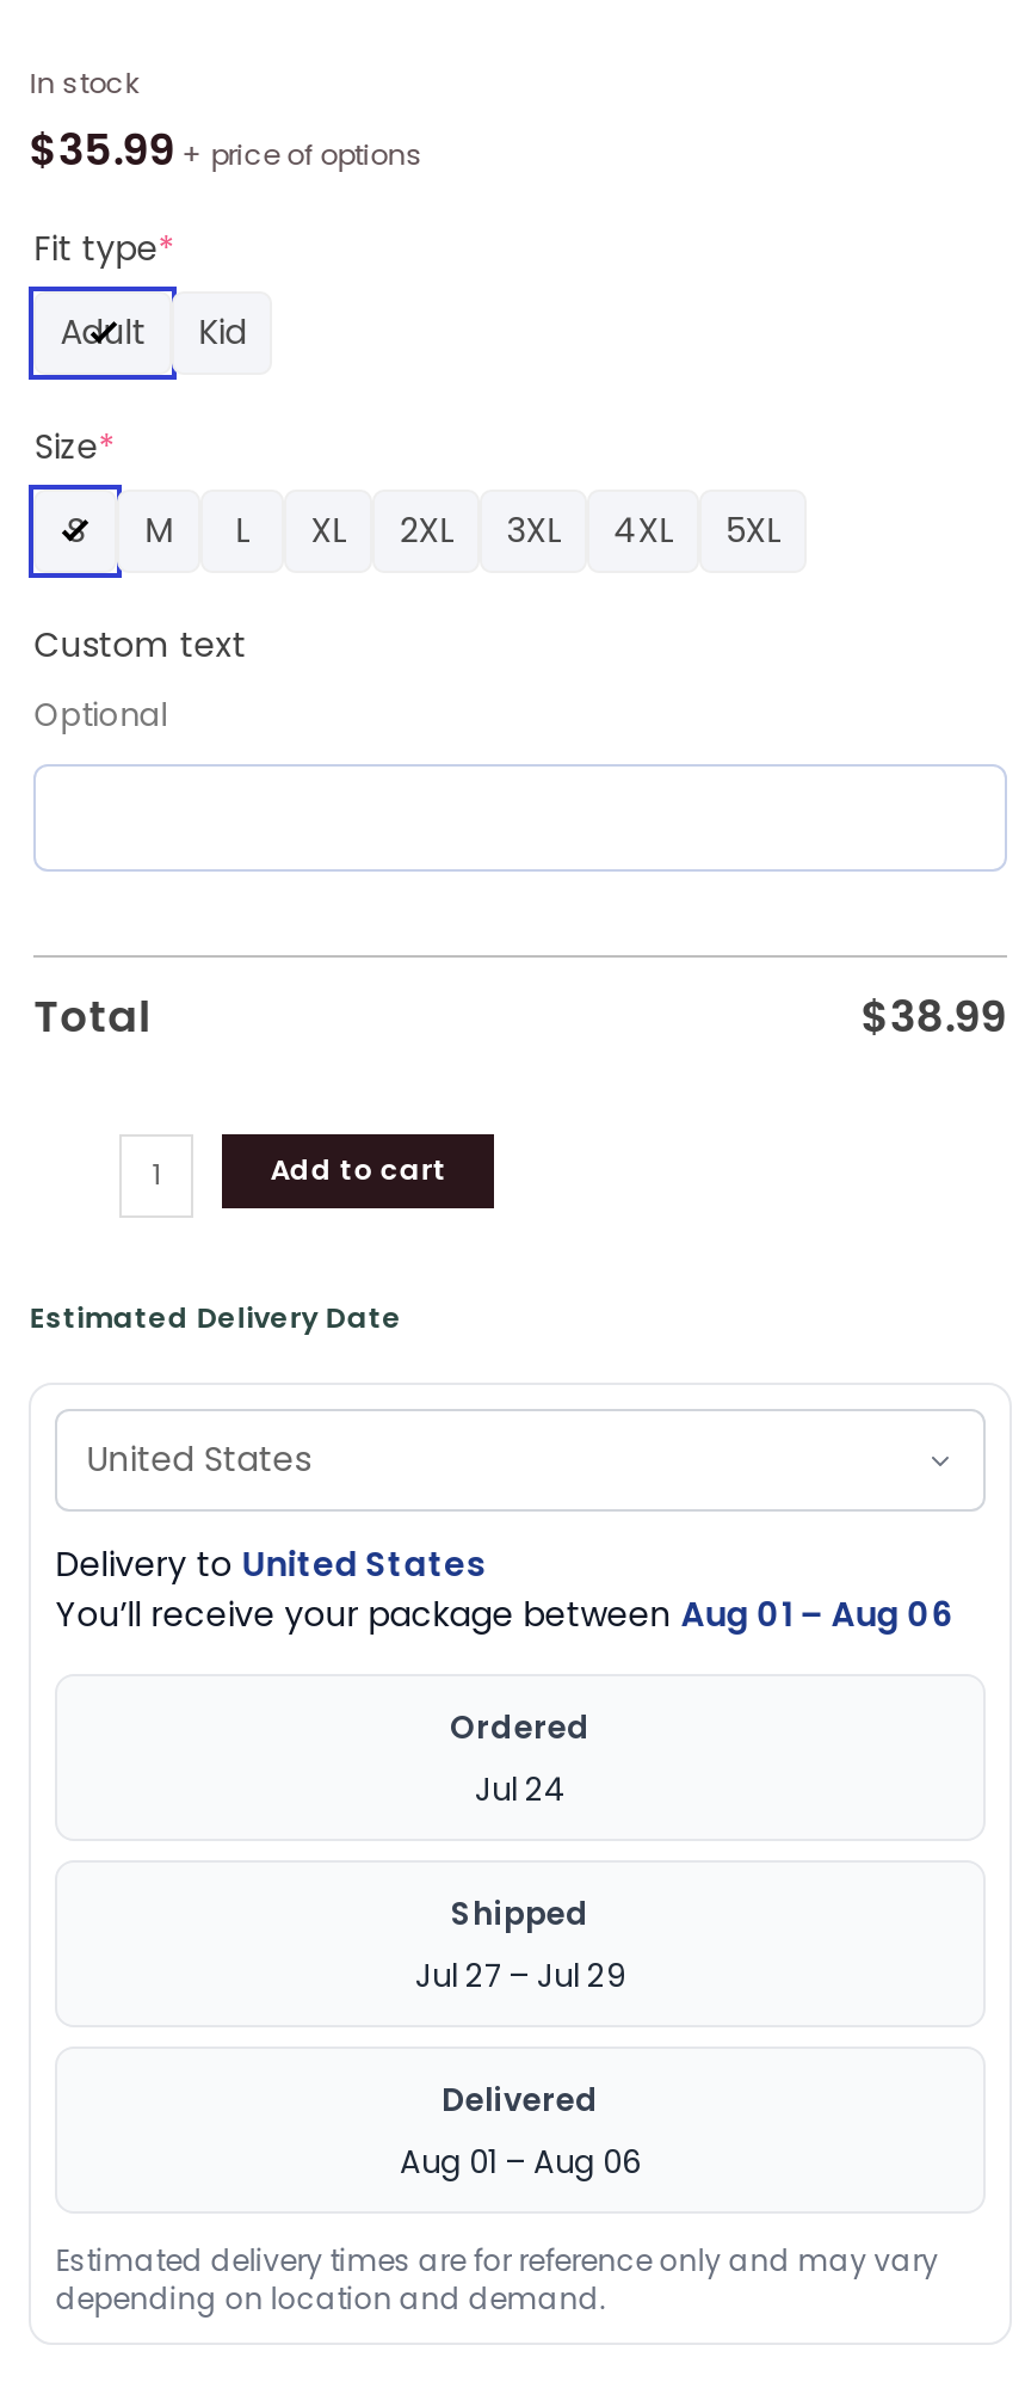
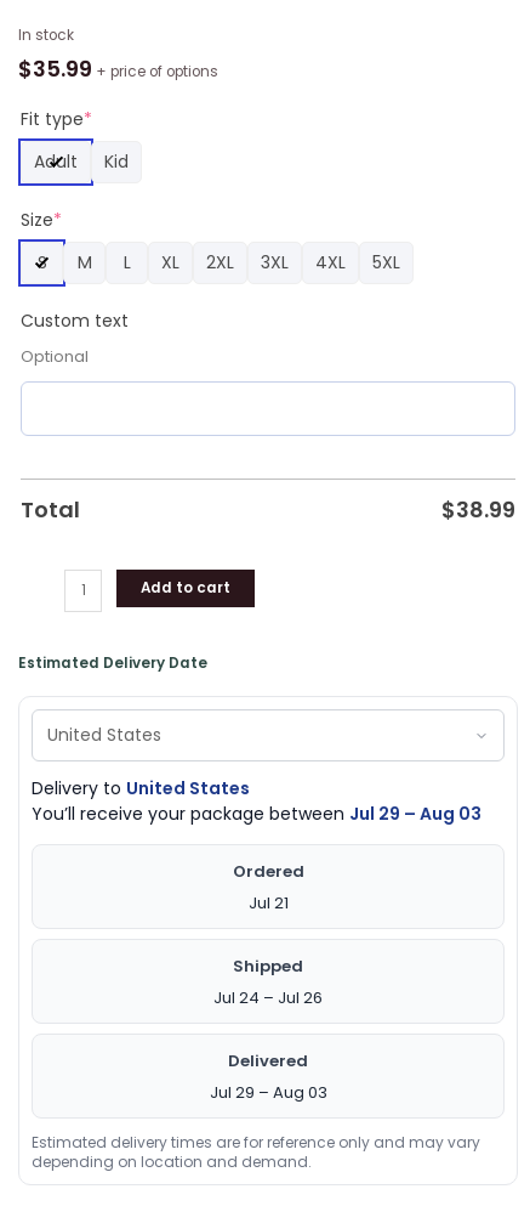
- You’ll receive your package between Aug 01 – Aug 06
+ You’ll receive your package between Jul 29 – Aug 03

- Jul 24
+ Jul 21

- Jul 27 – Jul 29
+ Jul 24 – Jul 26

- Aug 01 – Aug 06
+ Jul 29 – Aug 03
